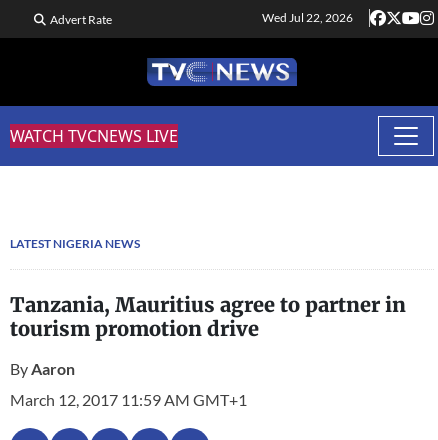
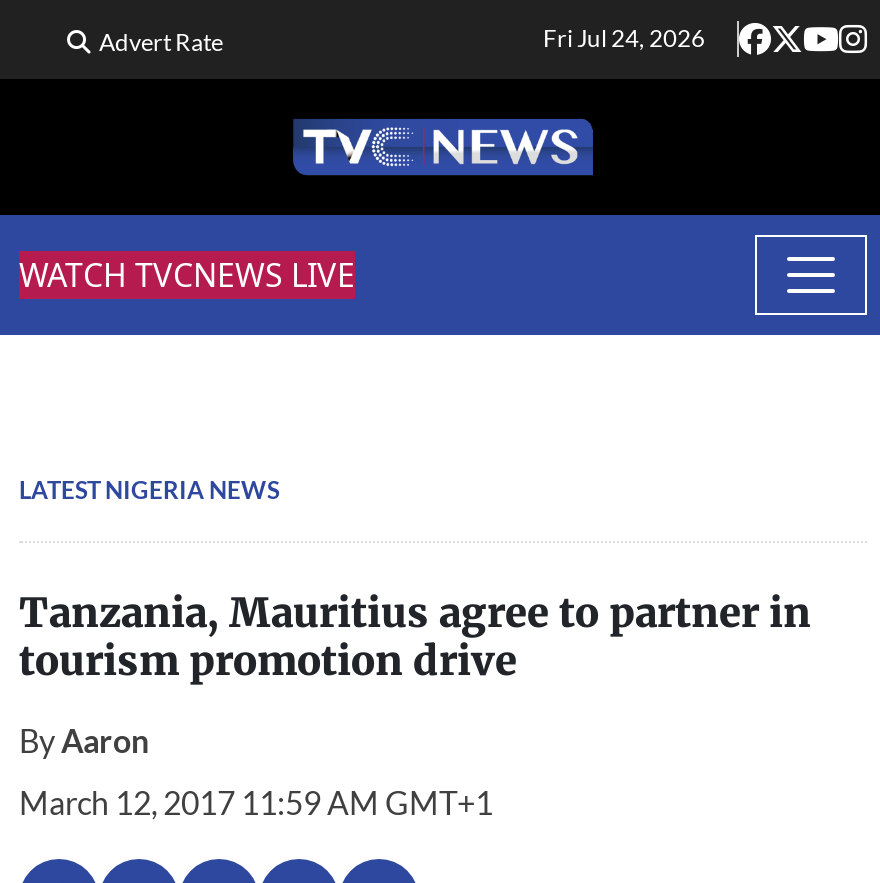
- Wed Jul 22, 2026
+ Fri Jul 24, 2026
